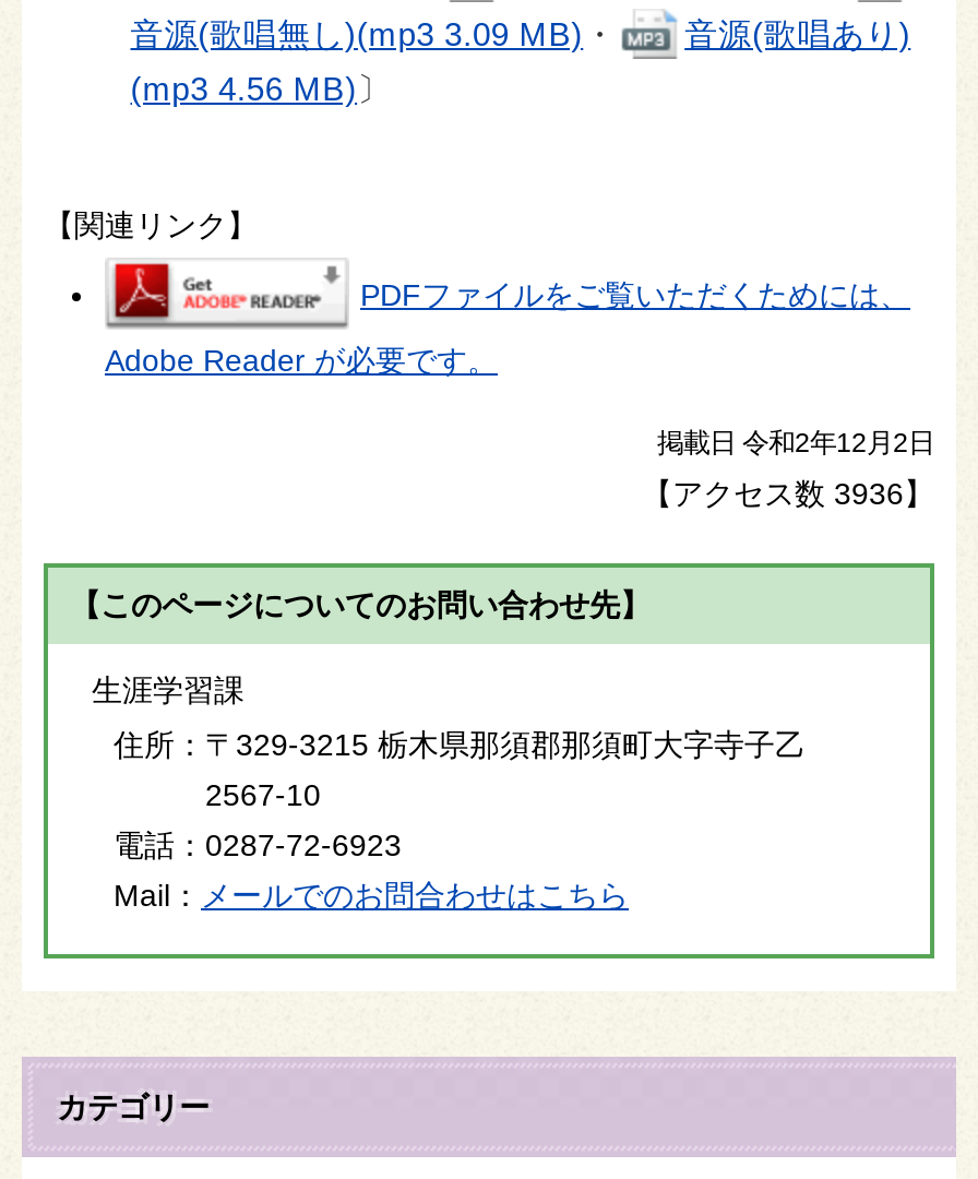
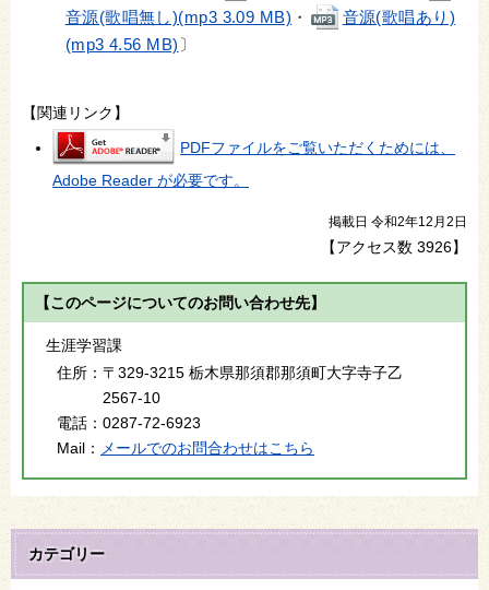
- 【アクセス数3936】
+ 【アクセス数3926】
